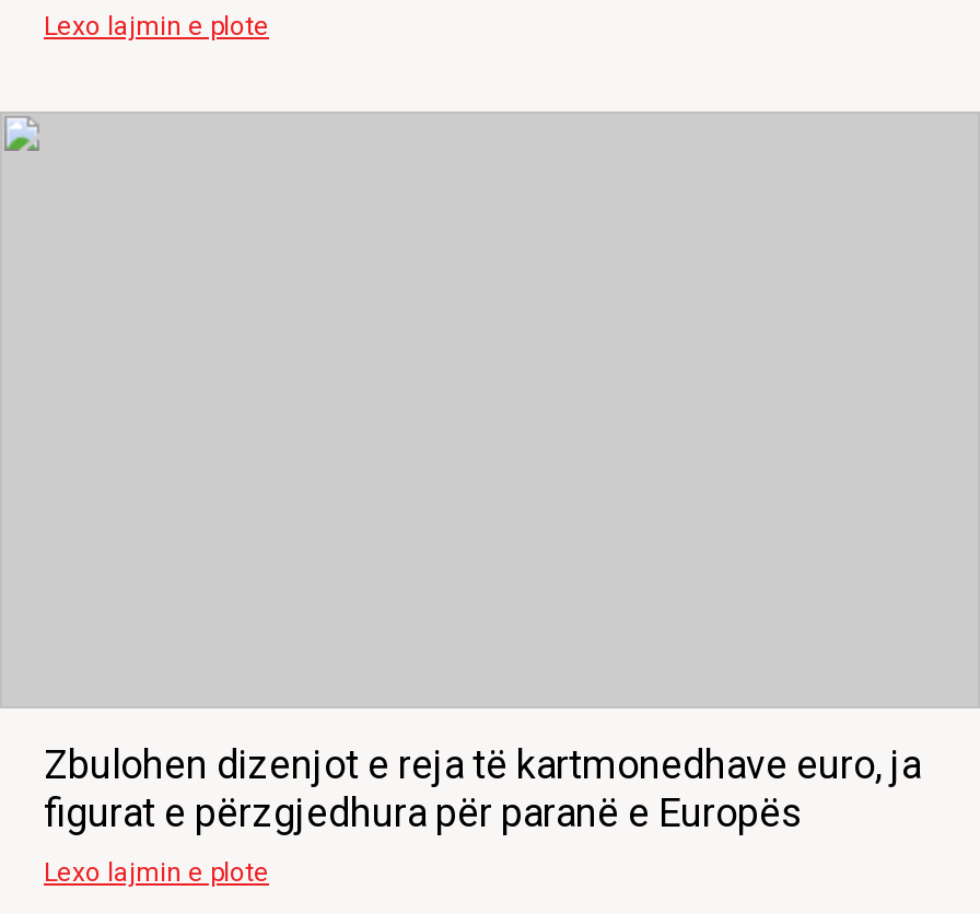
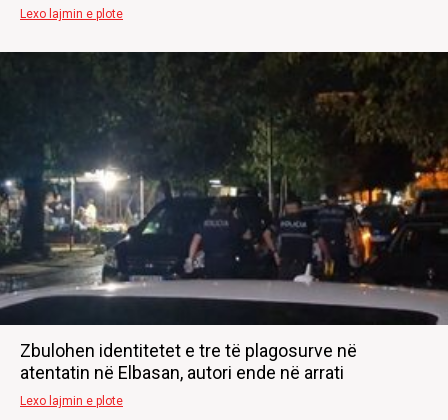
+ [image]

- Zbulohen dizenjot e reja të kartmonedhave euro, ja
- figurat e përzgjedhura për paranë e Europës
+ Zbulohen identitetet e tre të plagosurve në
+ atentatin në Elbasan, autori ende në arrati
